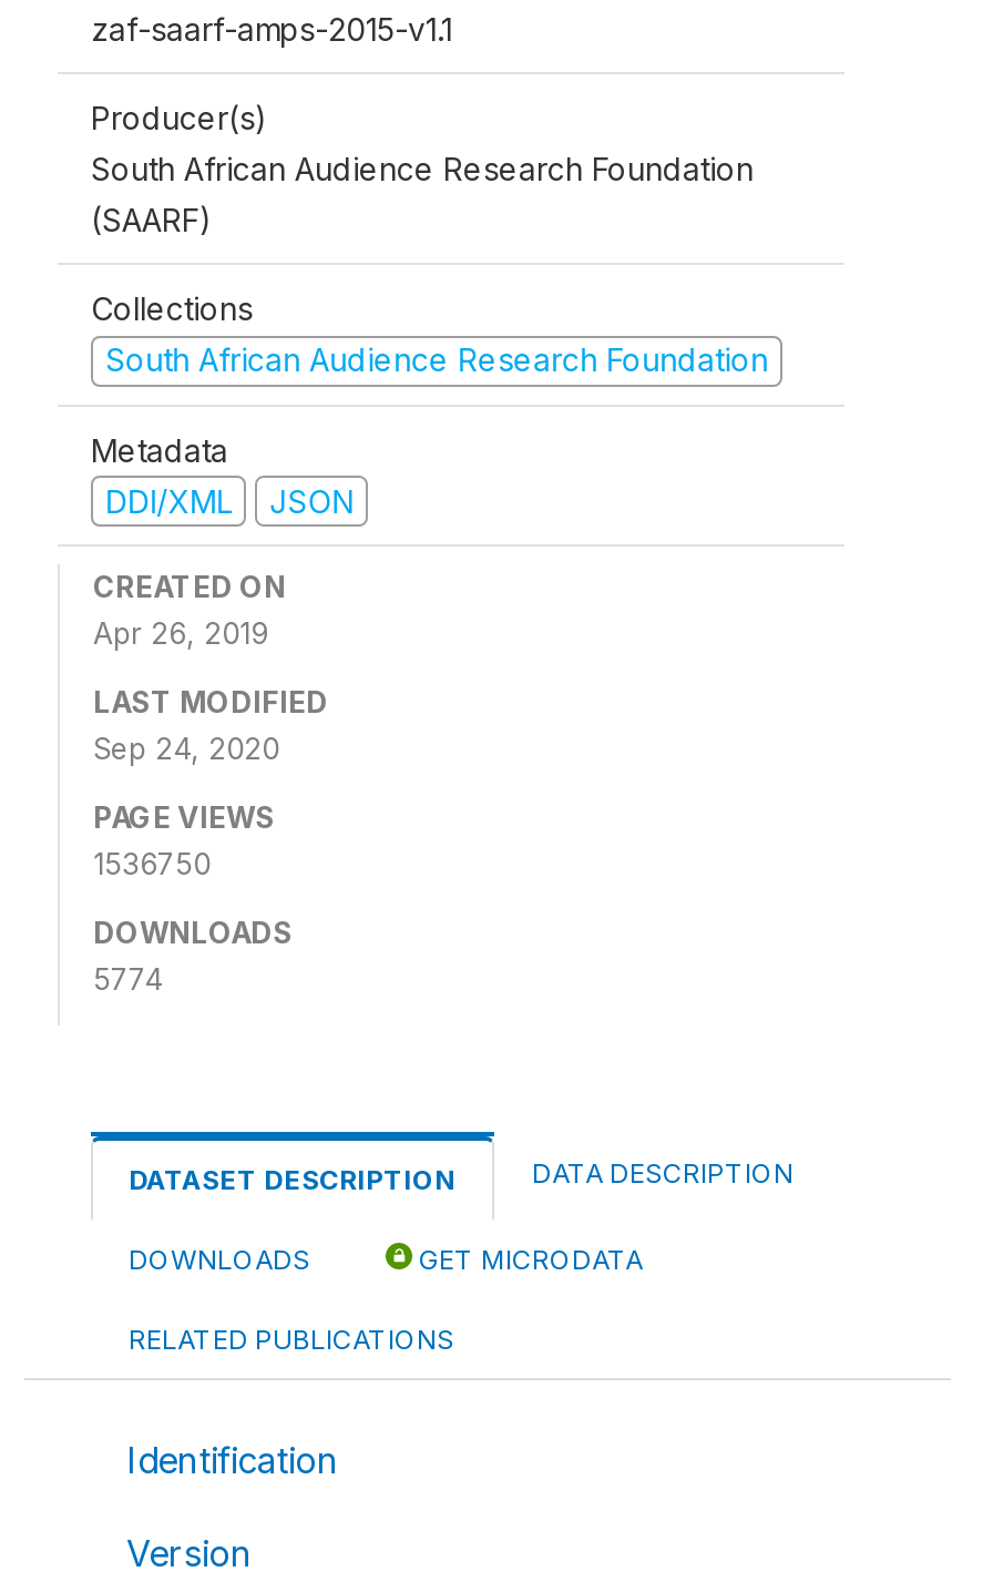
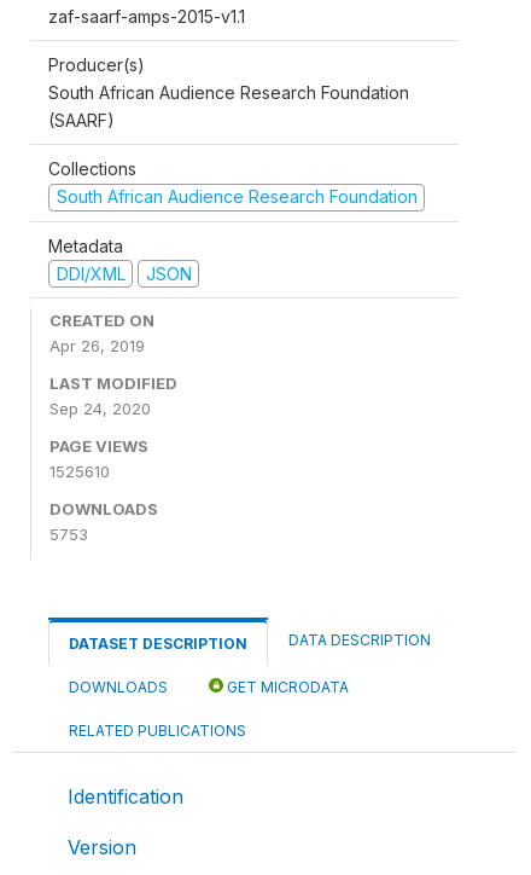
- 1536750
+ 1525610

- 5774
+ 5753
